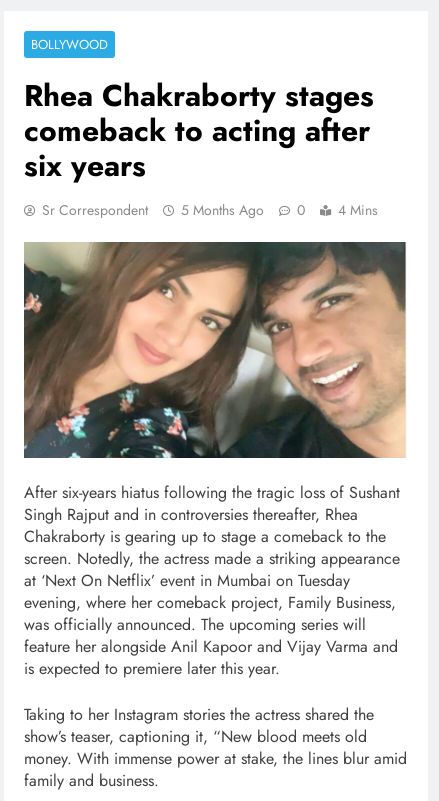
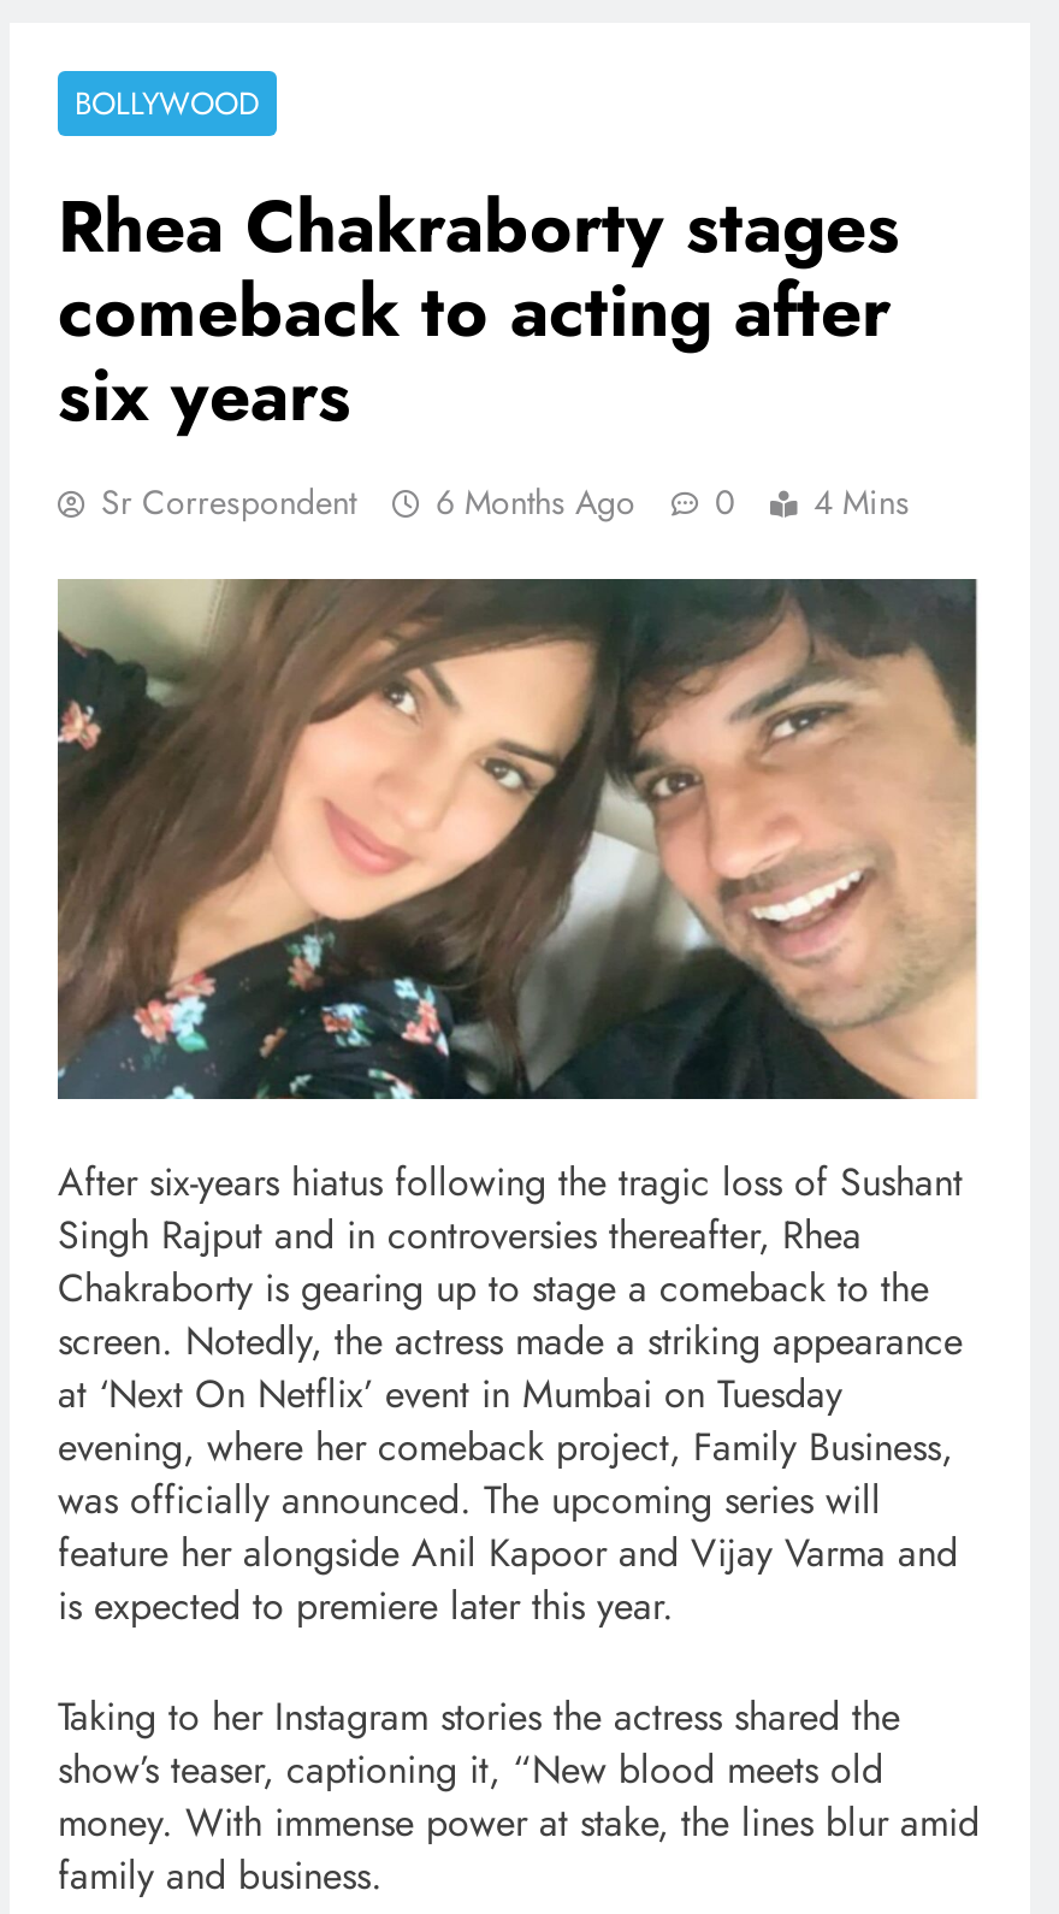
- Sr Correspondent 5 Months Ago 0 4 Mins
+ Sr Correspondent 6 Months Ago 0 4 Mins
